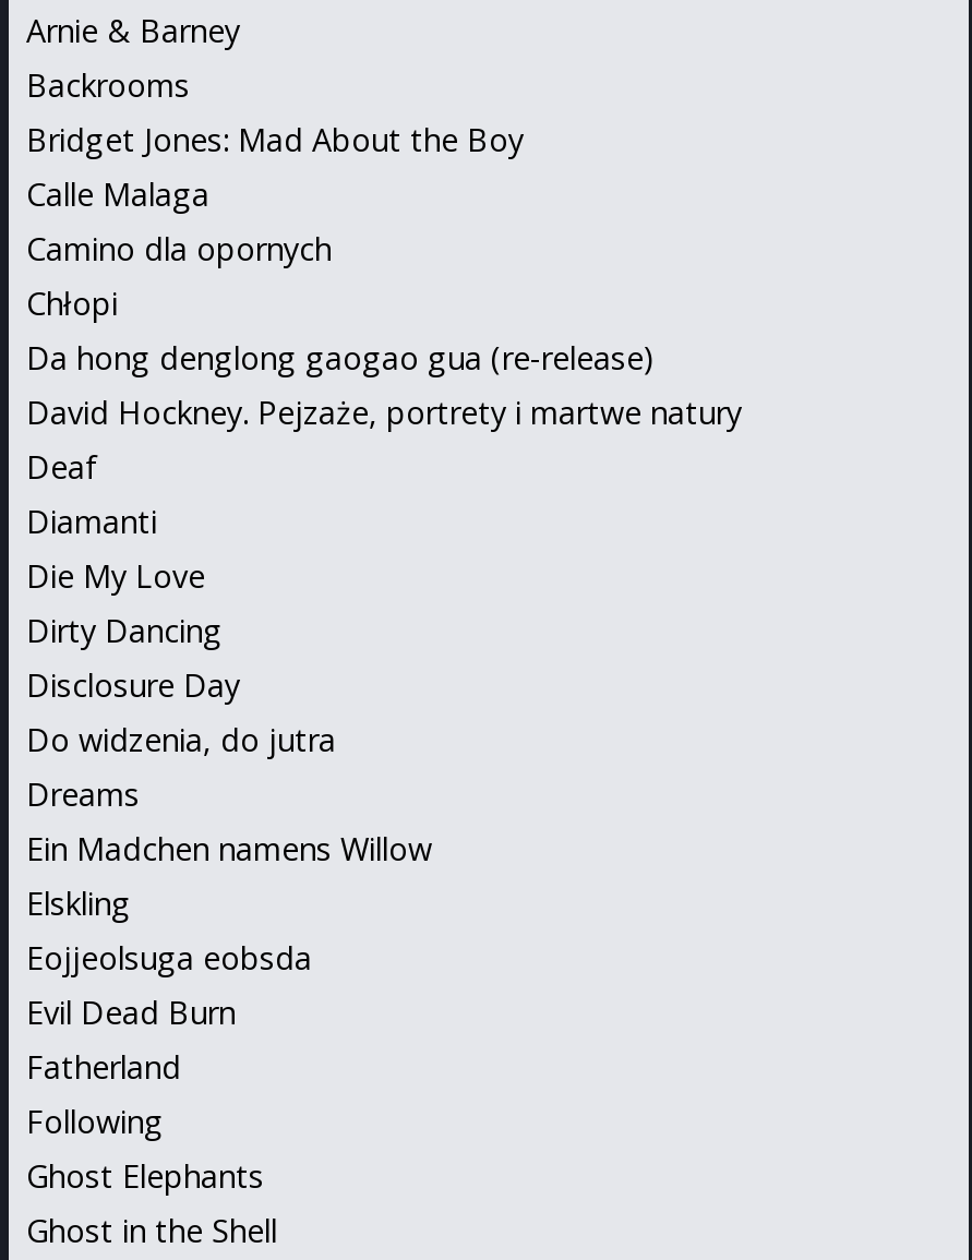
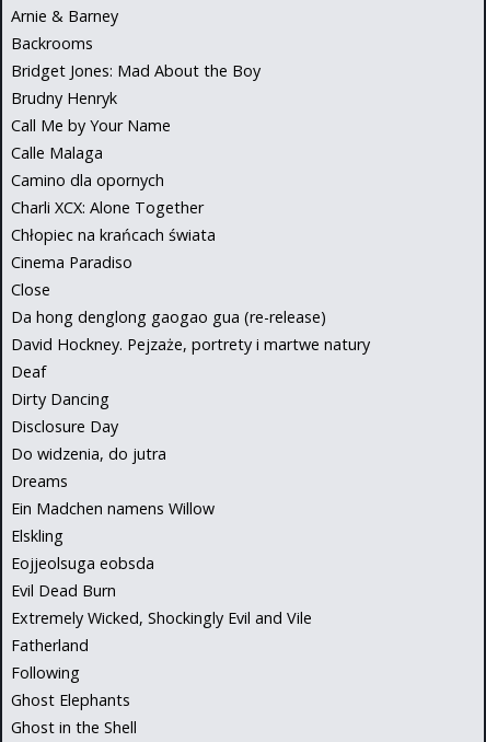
+ Brudny Henryk
+ Call Me by Your Name

- Chłopi
+ Charli XCX: Alone Together
+ Chłopiec na krańcach świata
+ Cinema Paradiso
+ Close

moved down: Da hong denglong gaogao gua (re-release) | David Hockney. Pejzaże, portrety i martwe natury | Deaf

- Diamanti
- Die My Love

+ Extremely Wicked, Shockingly Evil and Vile
